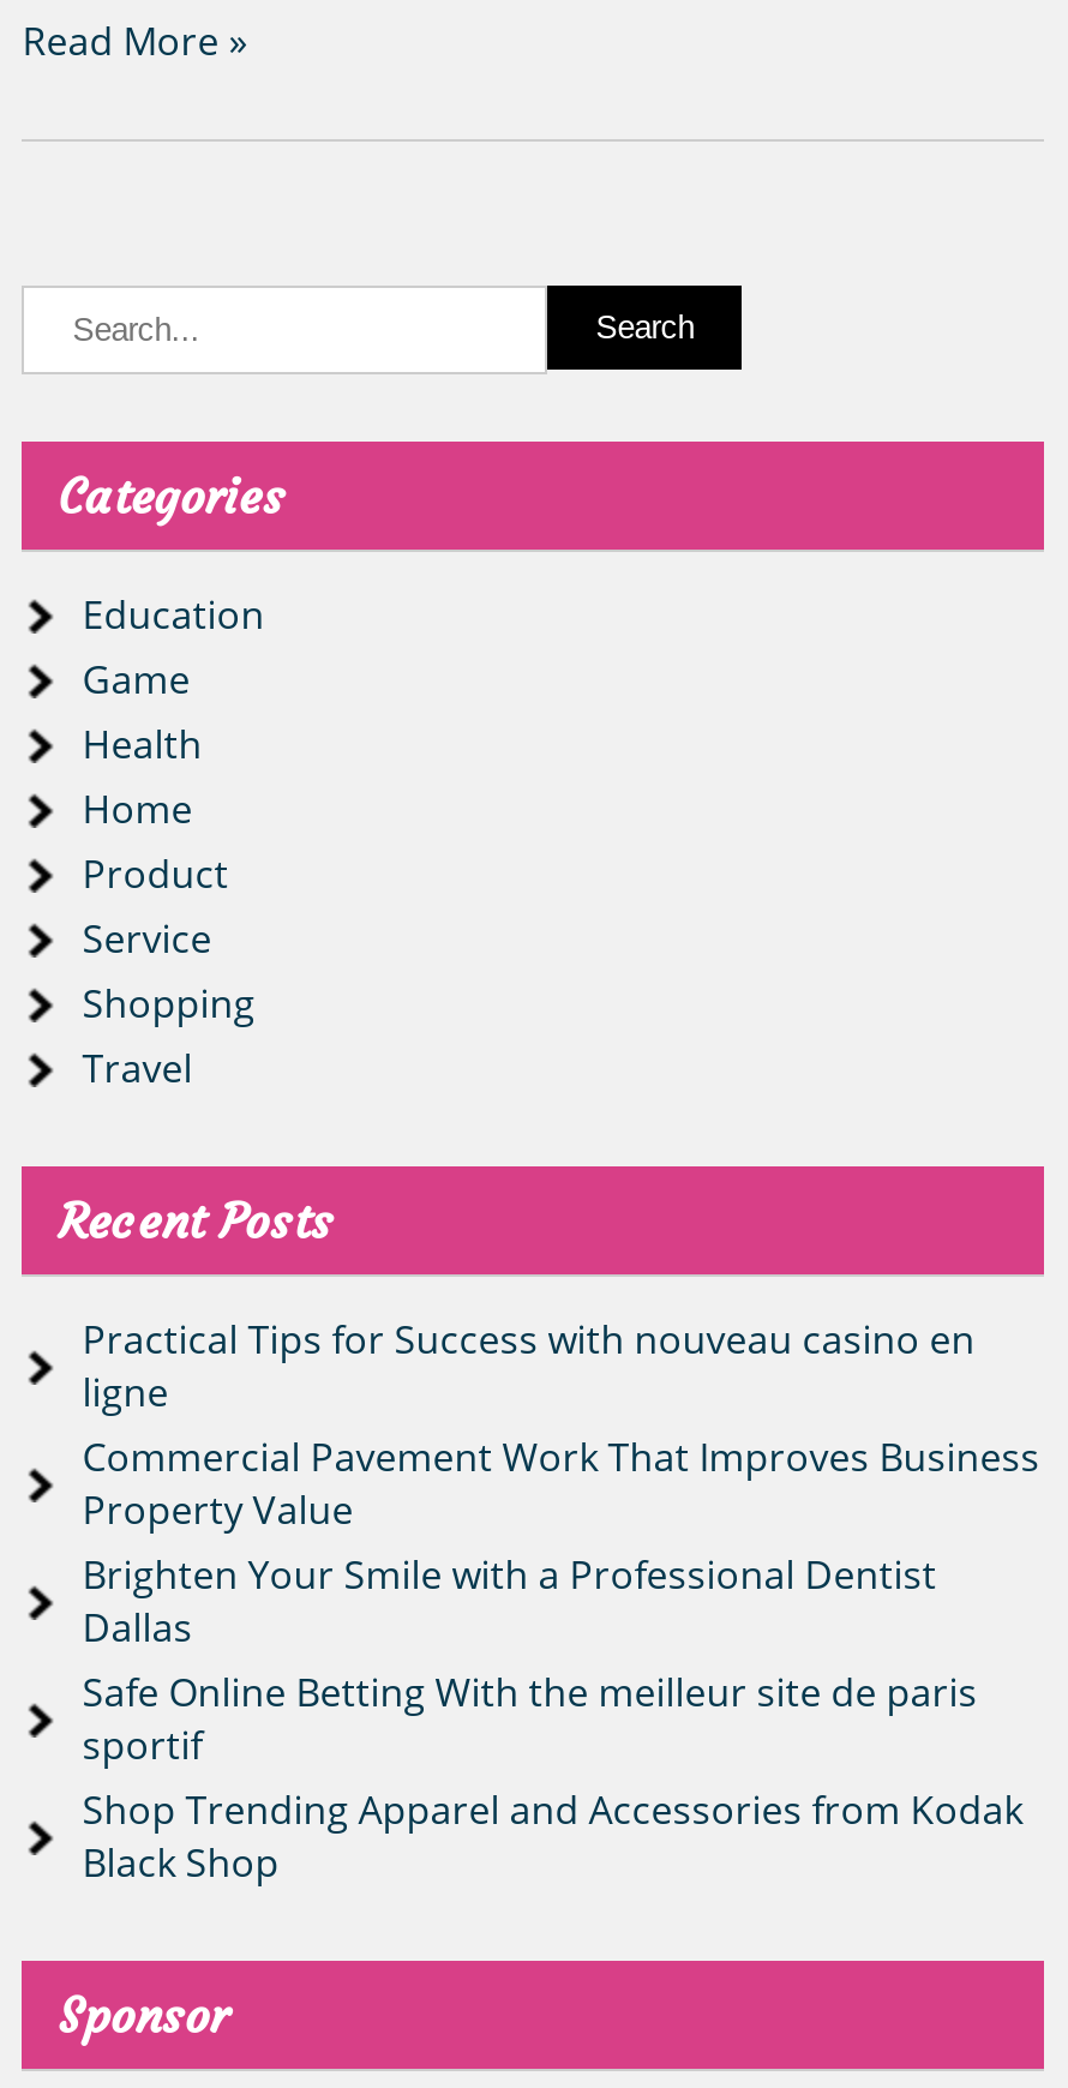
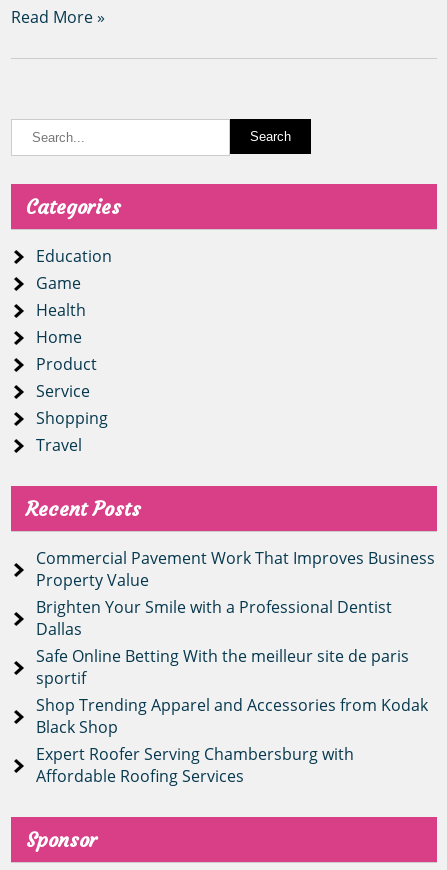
- Practical Tips for Success with nouveau casino en
- ligne

moved up: Commercial Pavement Work That Improves Business | Property Value | Brighten Your Smile with a Professional Dentist | Dallas | Safe Online Betting With the meilleur site de paris | sportif | Shop Trending Apparel and Accessories from Kodak | Black Shop

+ Expert Roofer Serving Chambersburg with
+ Affordable Roofing Services
